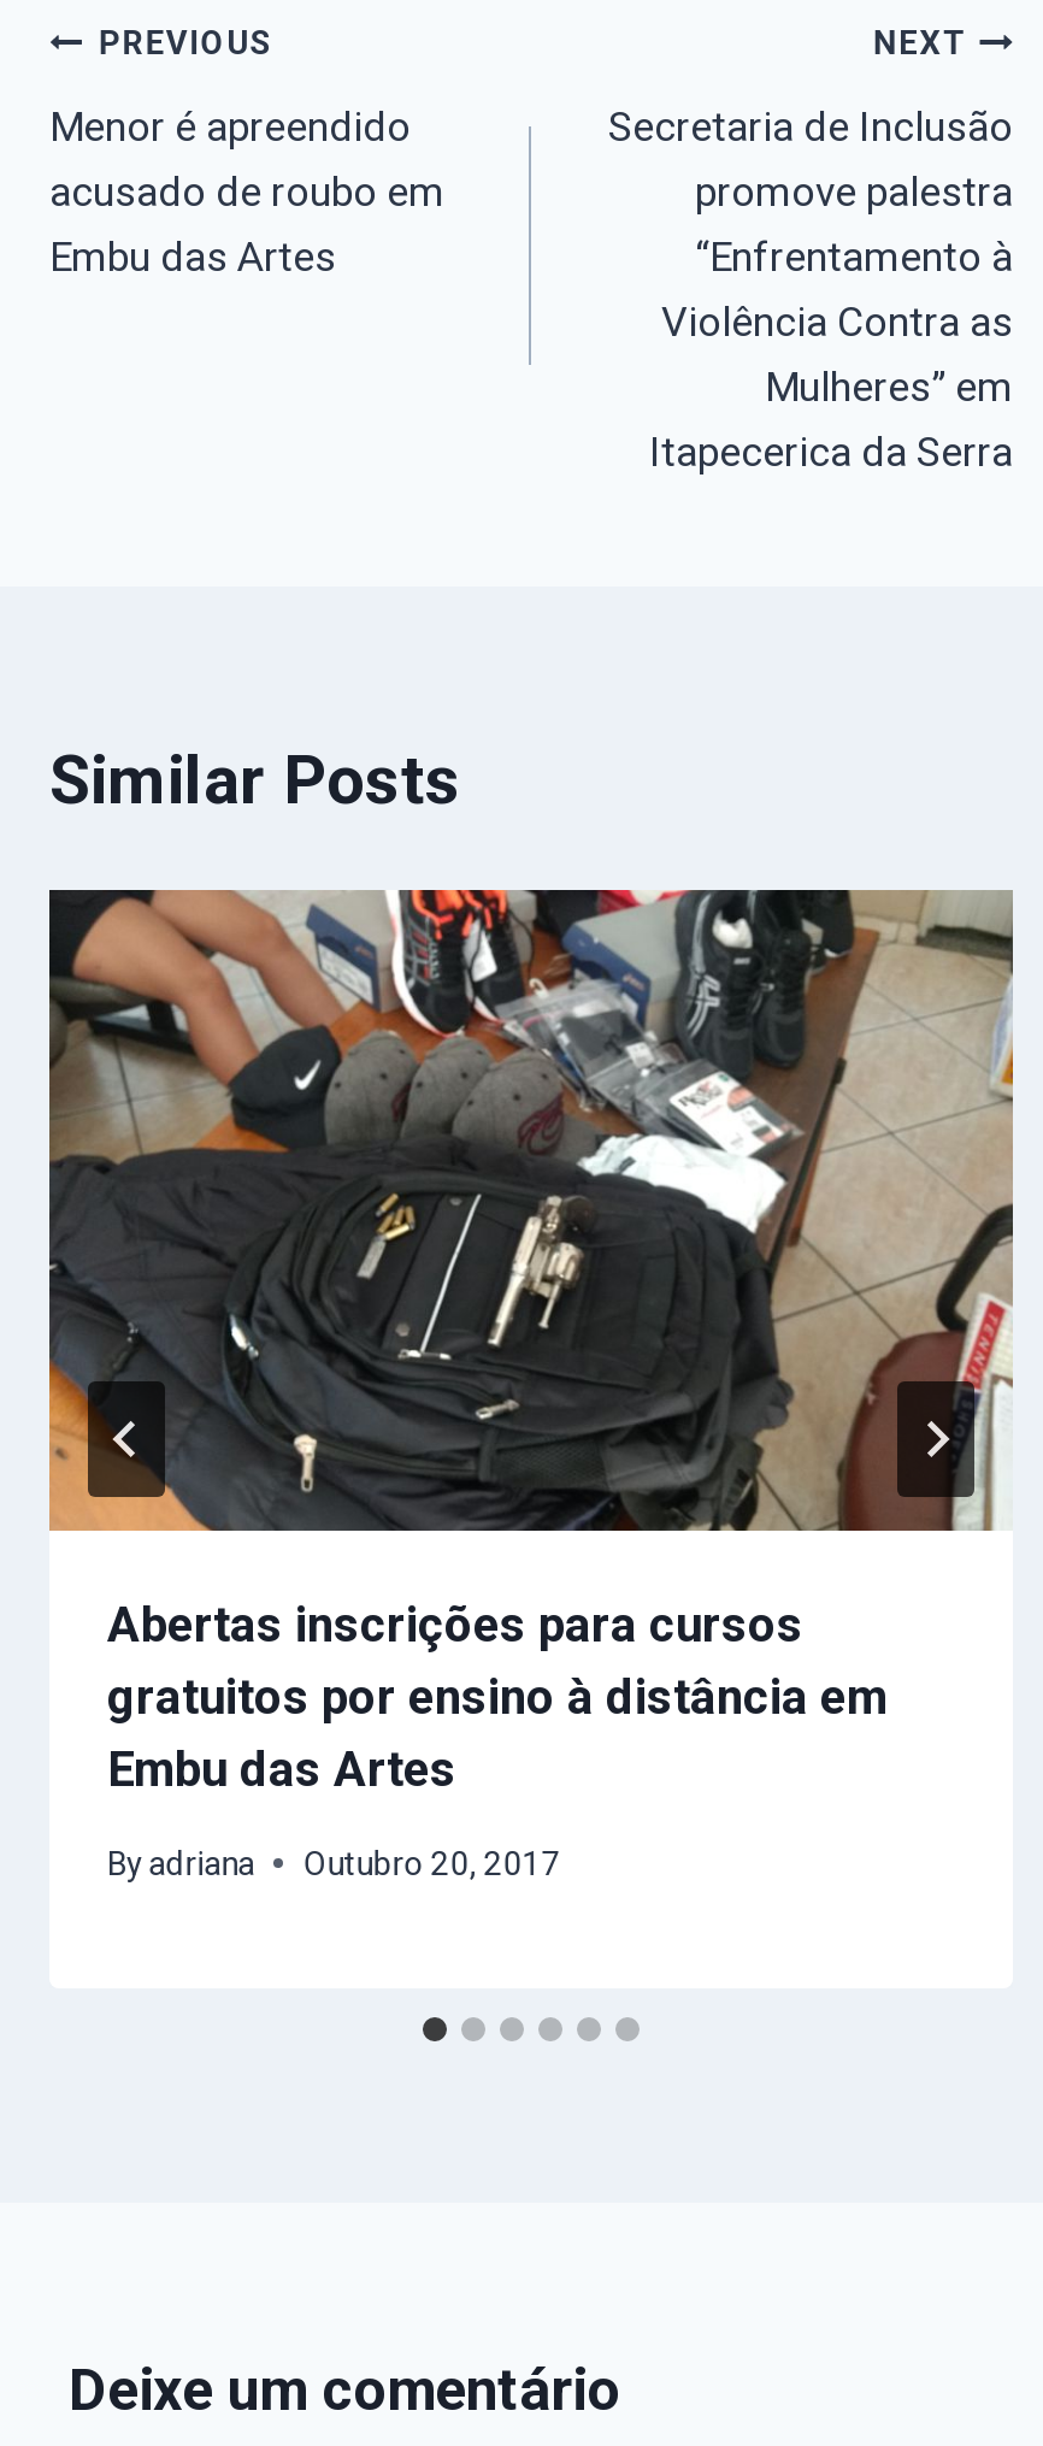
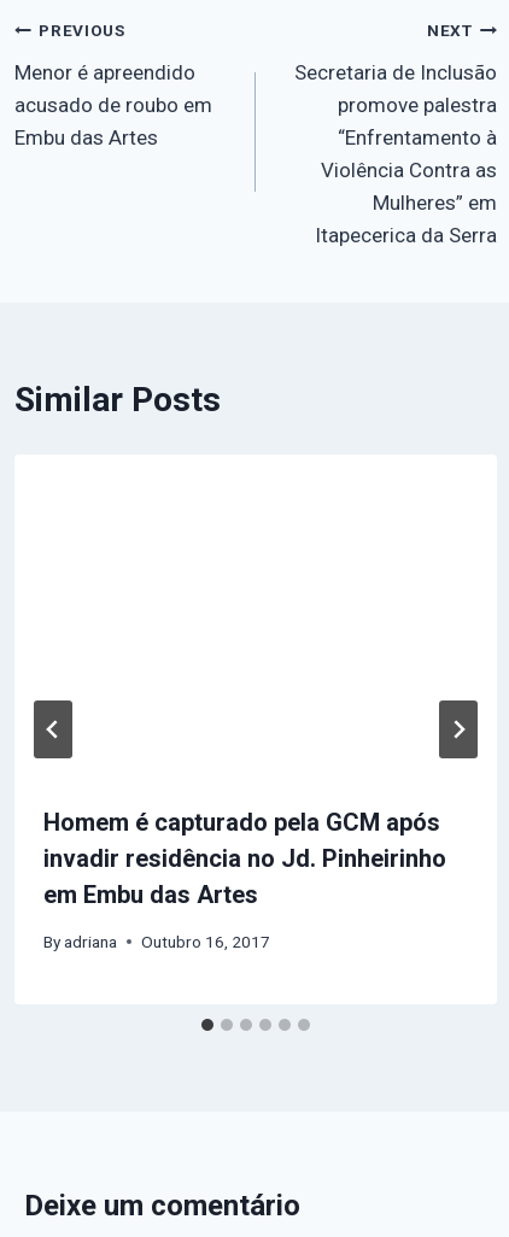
- [image]

- Abertas inscrições para cursos
- gratuitos por ensino à distância em
- Embu das Artes
+ Homem é capturado pela GCM após
+ invadir residência no Jd. Pinheirinho
+ em Embu das Artes

- By adriana Outubro 20, 2017
+ By adriana Outubro 16, 2017
